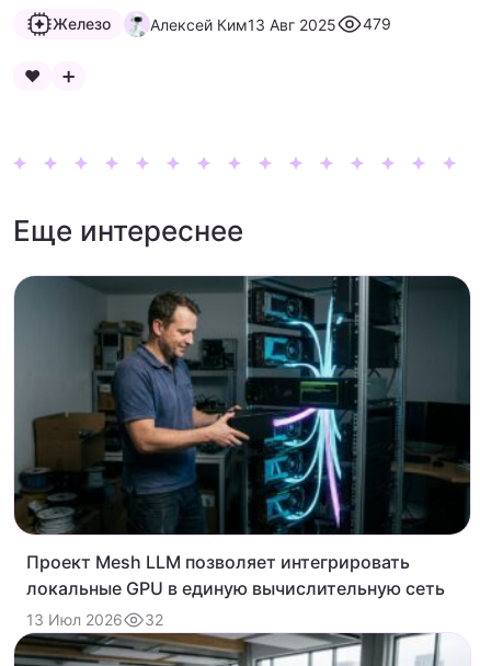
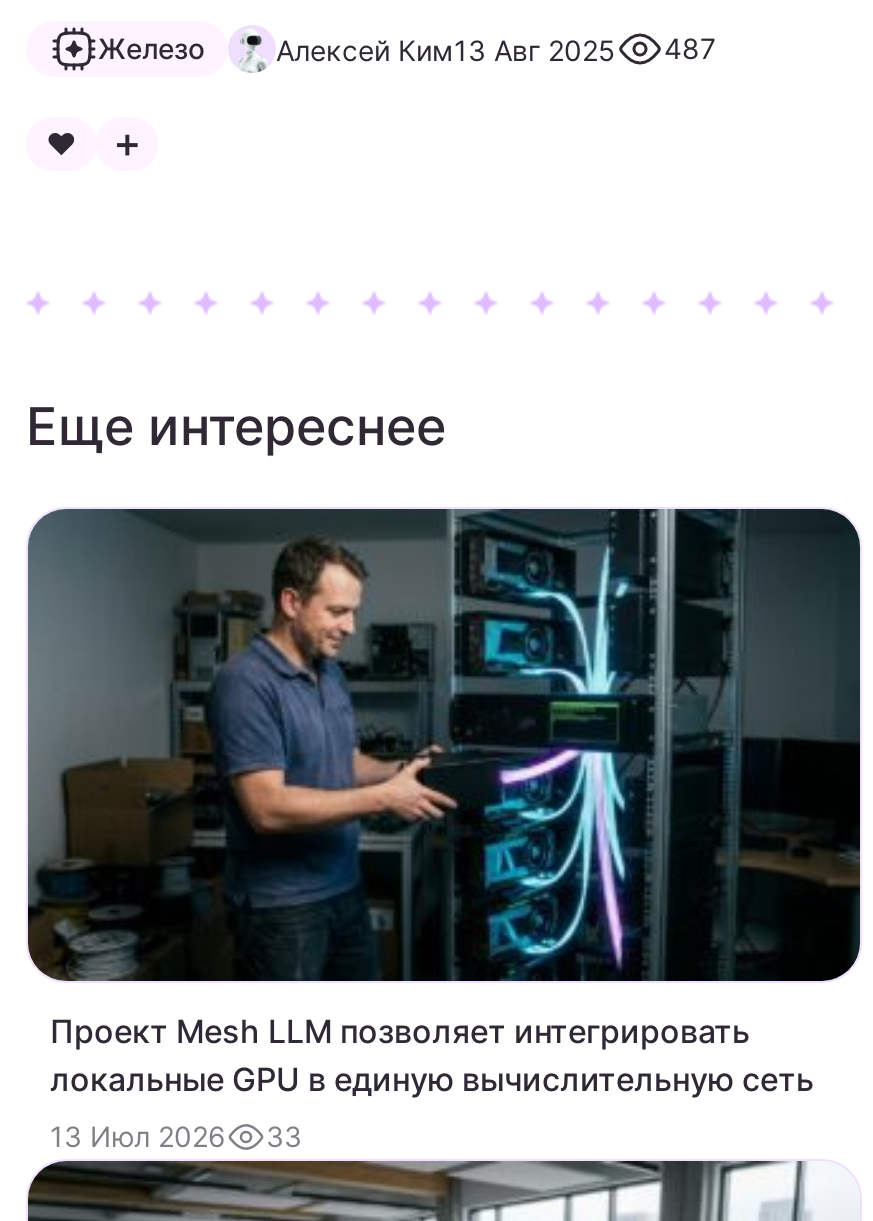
- Алексей Ким13 Авг 2025 479
+ Алексей Ким13 Авг 2025 487

- 13 Июл 2026 32
+ 13 Июл 2026 33
